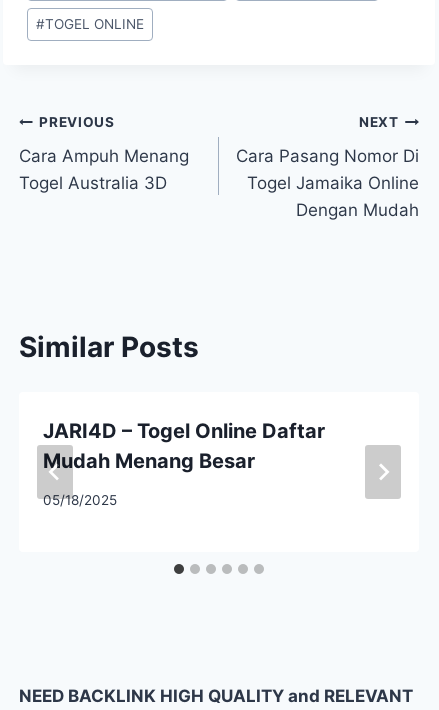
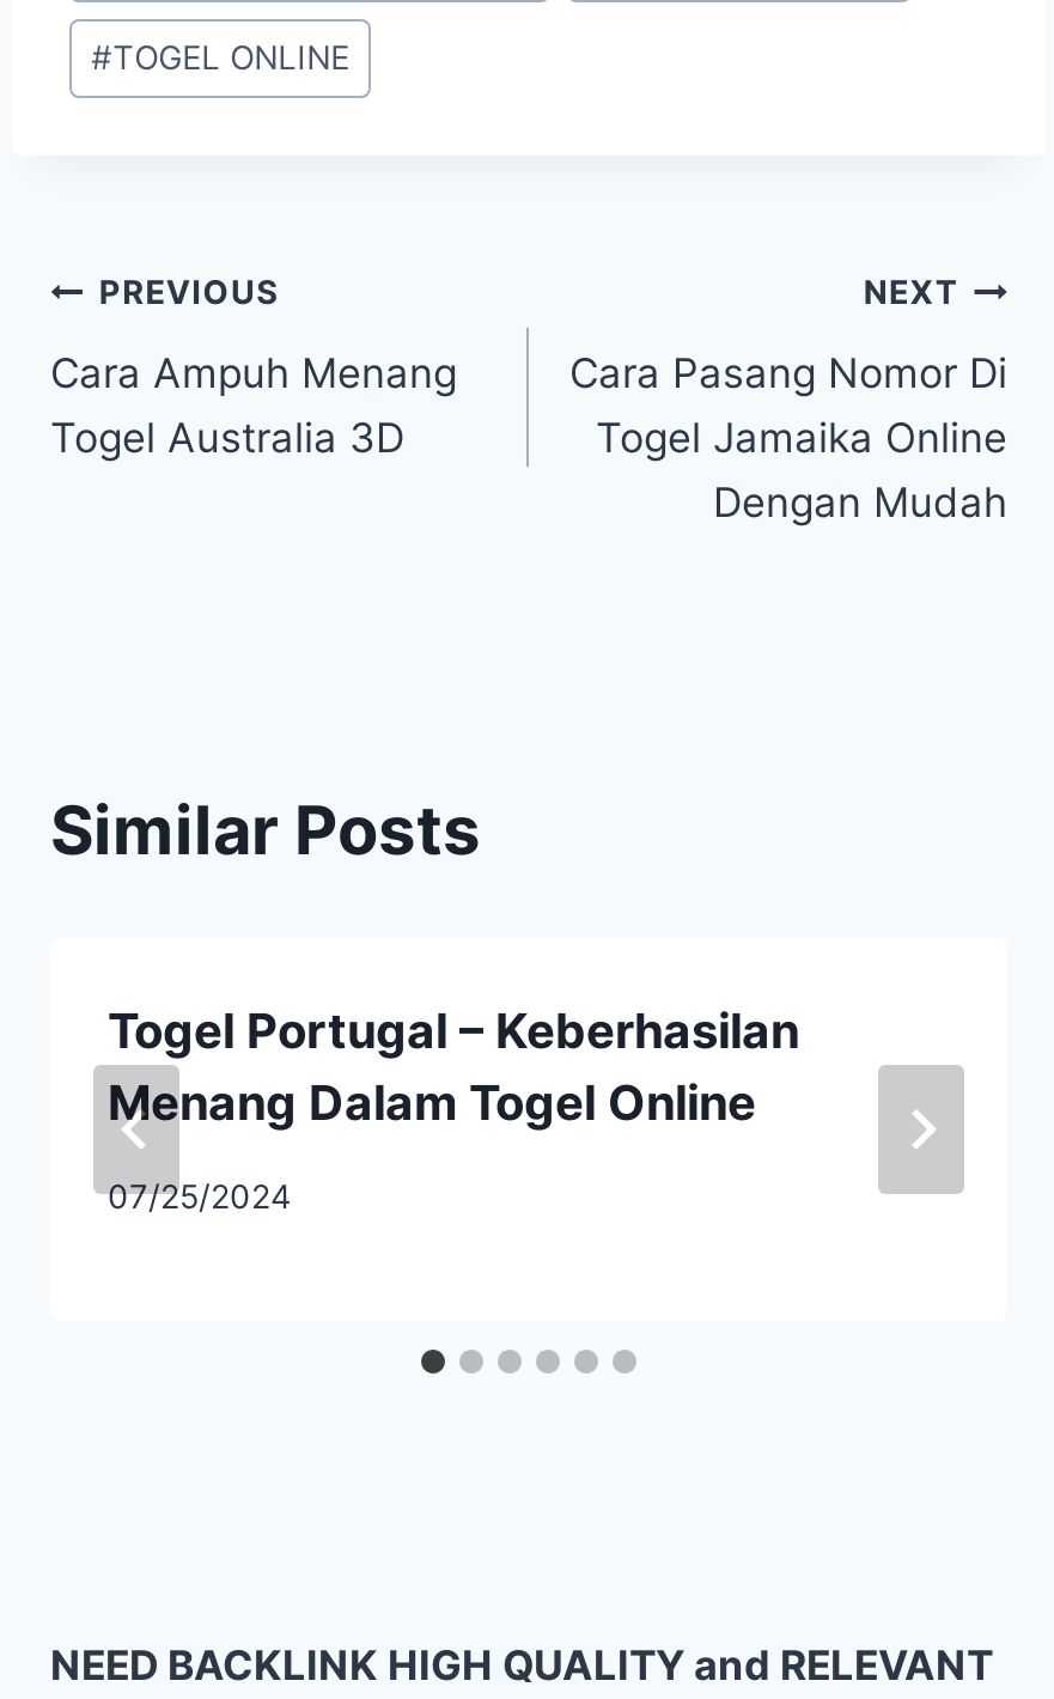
- JARI4D – Togel Online Daftar
- Mudah Menang Besar
+ Togel Portugal – Keberhasilan
+ Menang Dalam Togel Online

- 05/18/2025
+ 07/25/2024
